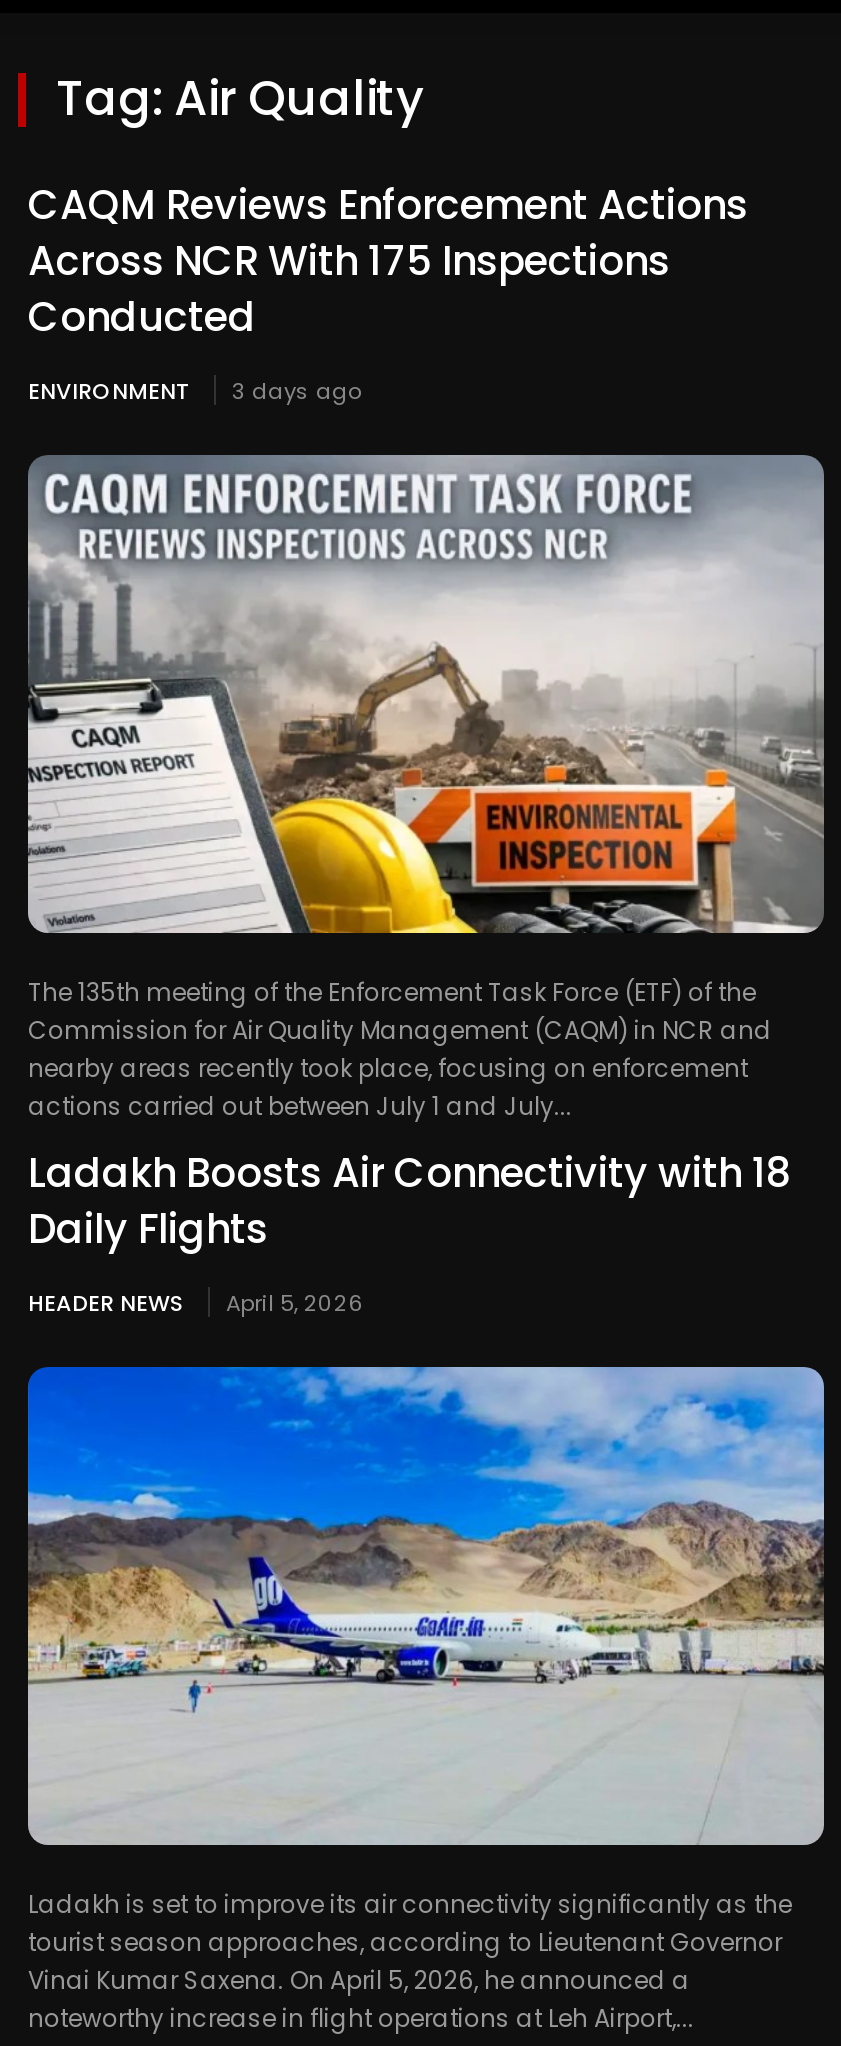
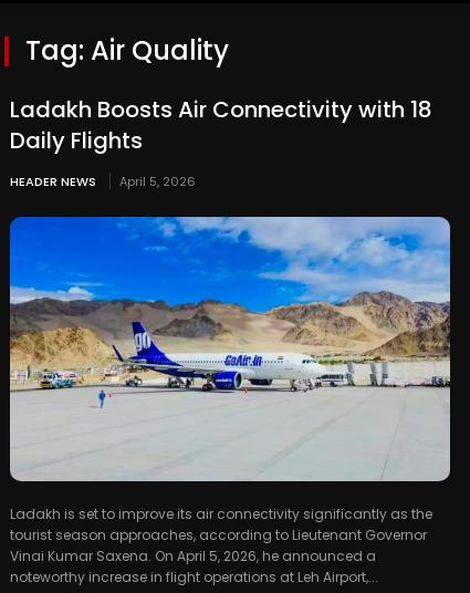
- CAQM Reviews Enforcement Actions
- Across NCR With 175 Inspections
- Conducted
- ENVIRONMENT
- 3 days ago

- [image]
- The 135th meeting of the Enforcement Task Force (ETF) of the
- Commission for Air Quality Management (CAQM) in NCR and
- nearby areas recently took place, focusing on enforcement
- actions carried out between July 1 and July...
